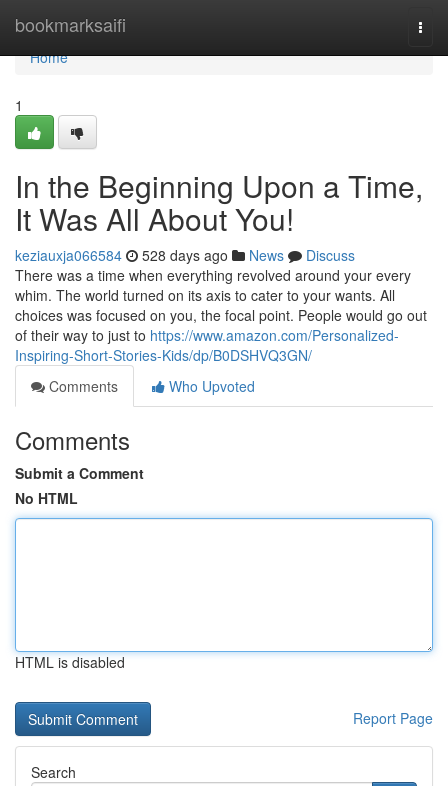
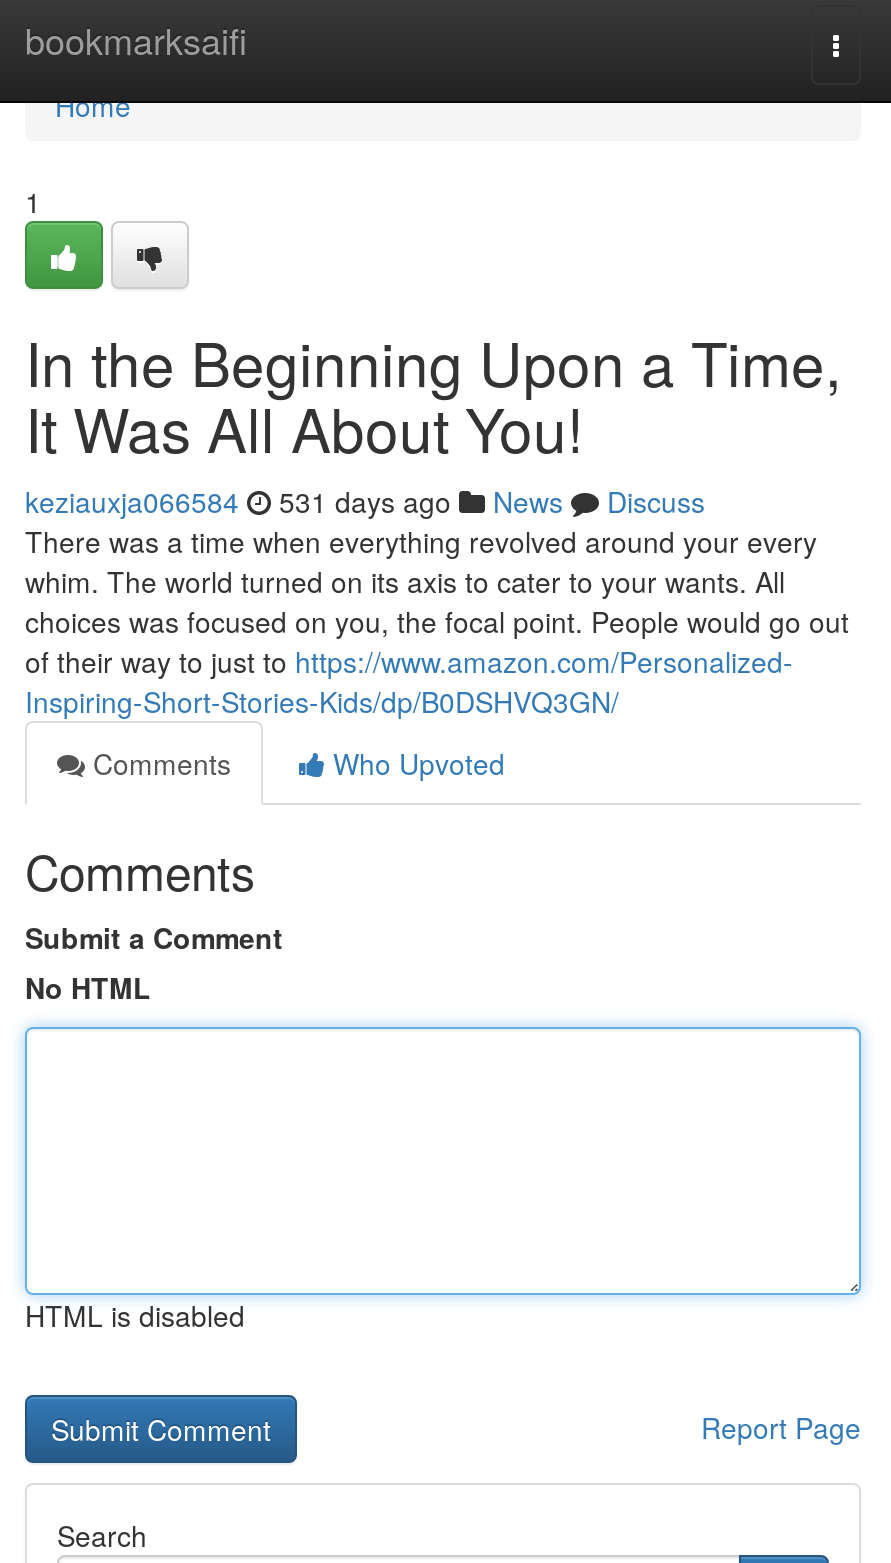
- keziauxja066584 528 days ago News Discuss
+ keziauxja066584 531 days ago News Discuss
